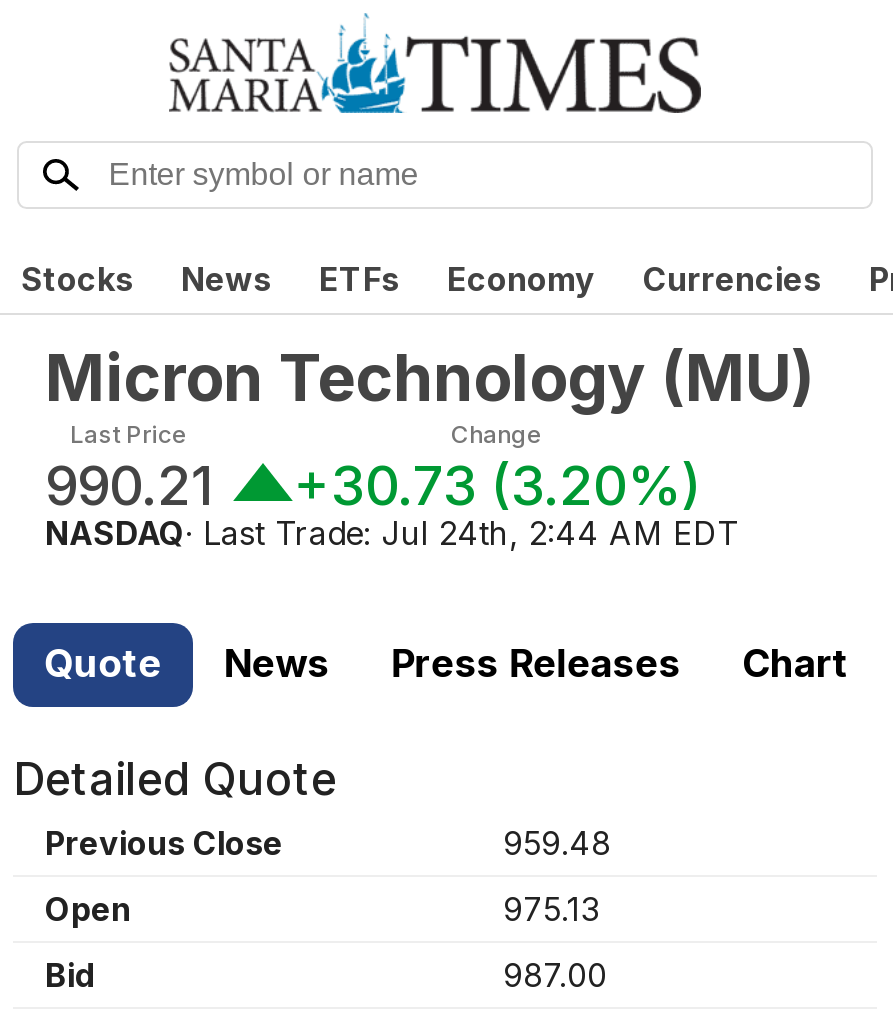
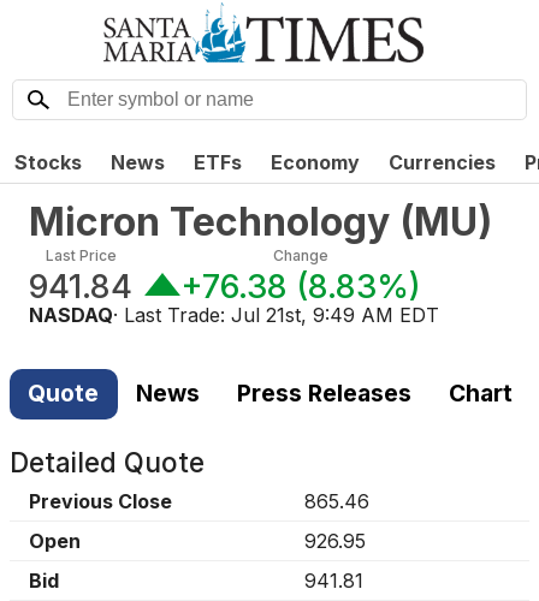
- 990.21
+ 941.84

- +30.73 (3.20%)
+ +76.38 (8.83%)

- NASDAQ · Last Trade: Jul 24th, 2:44 AM EDT
+ NASDAQ · Last Trade: Jul 21st, 9:49 AM EDT

- 959.48
+ 865.46

- 975.13
+ 926.95

- 987.00
+ 941.81
